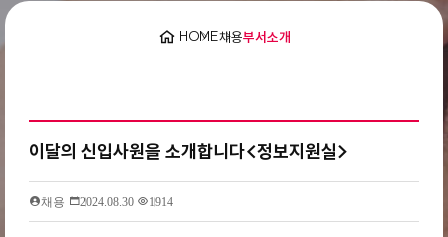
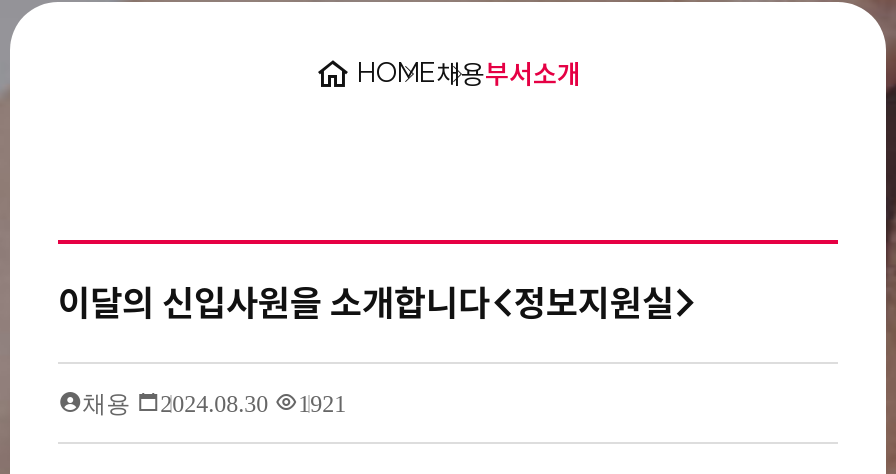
- 채용 2024.08.30 1914
+ 채용 2024.08.30 1921
